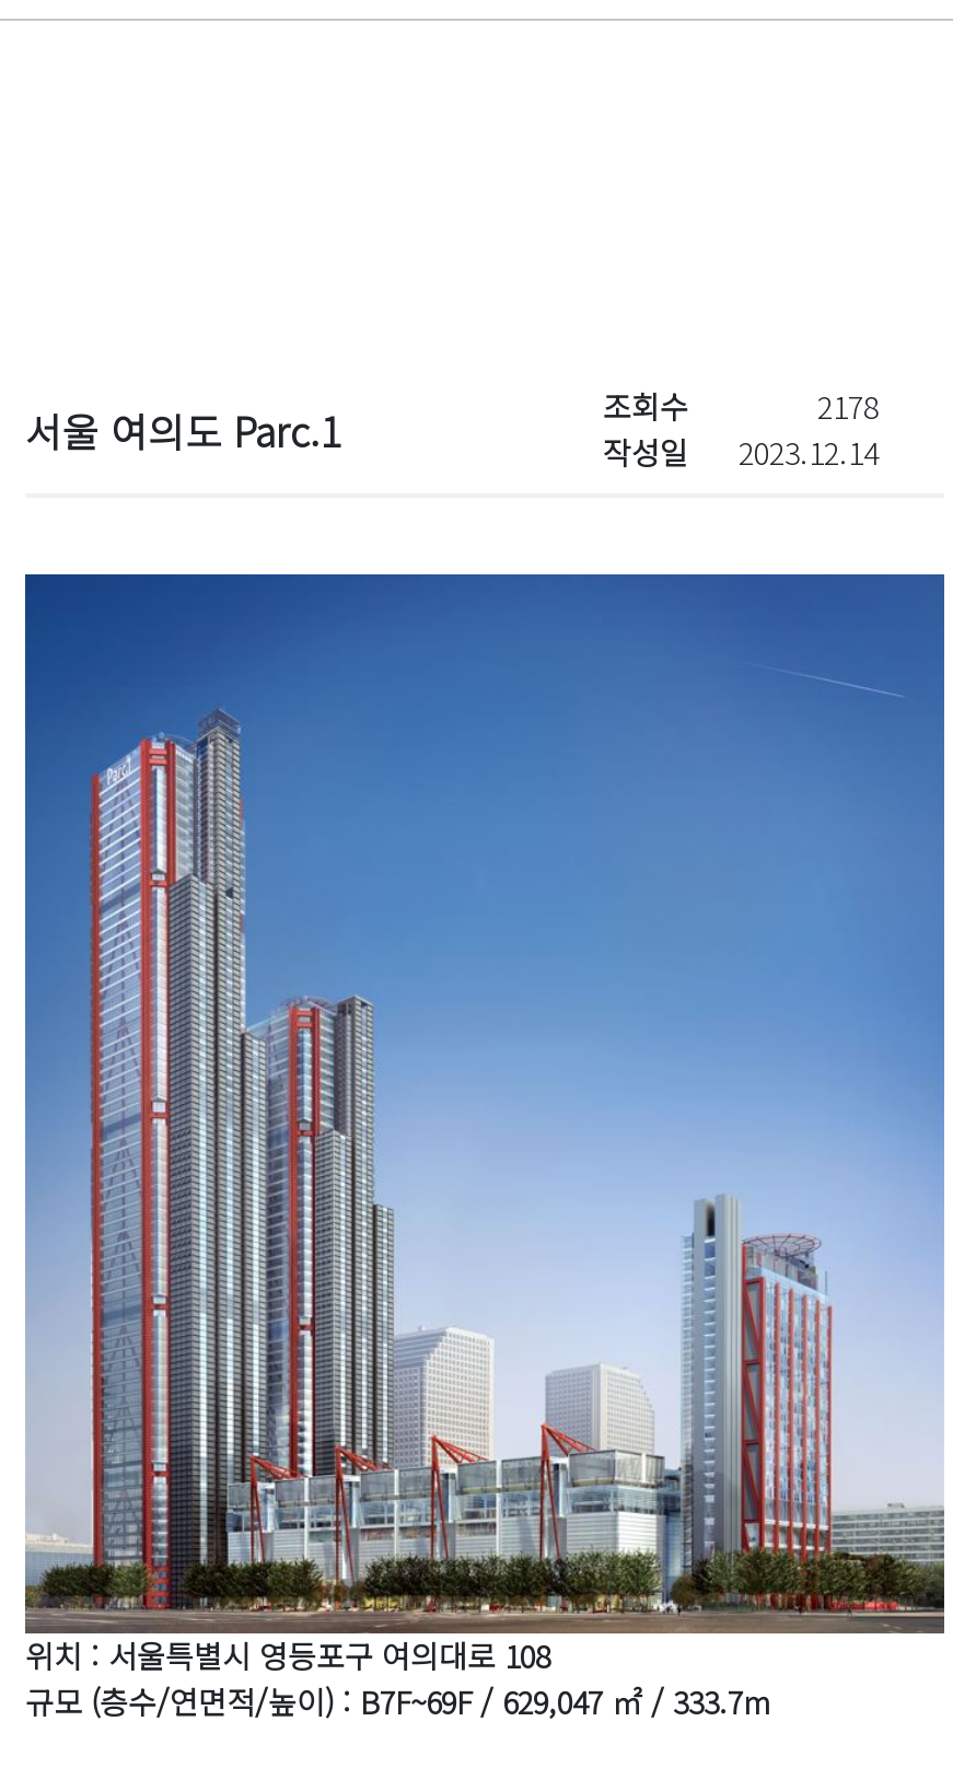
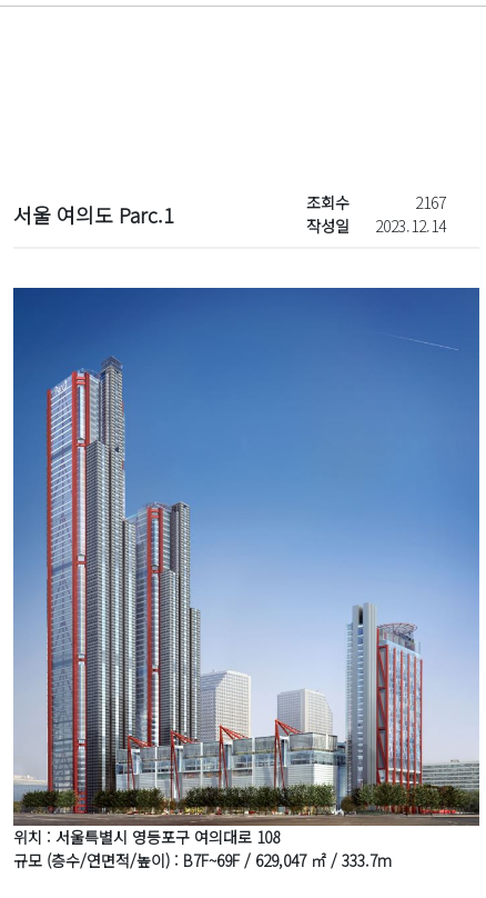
- 2178
+ 2167
